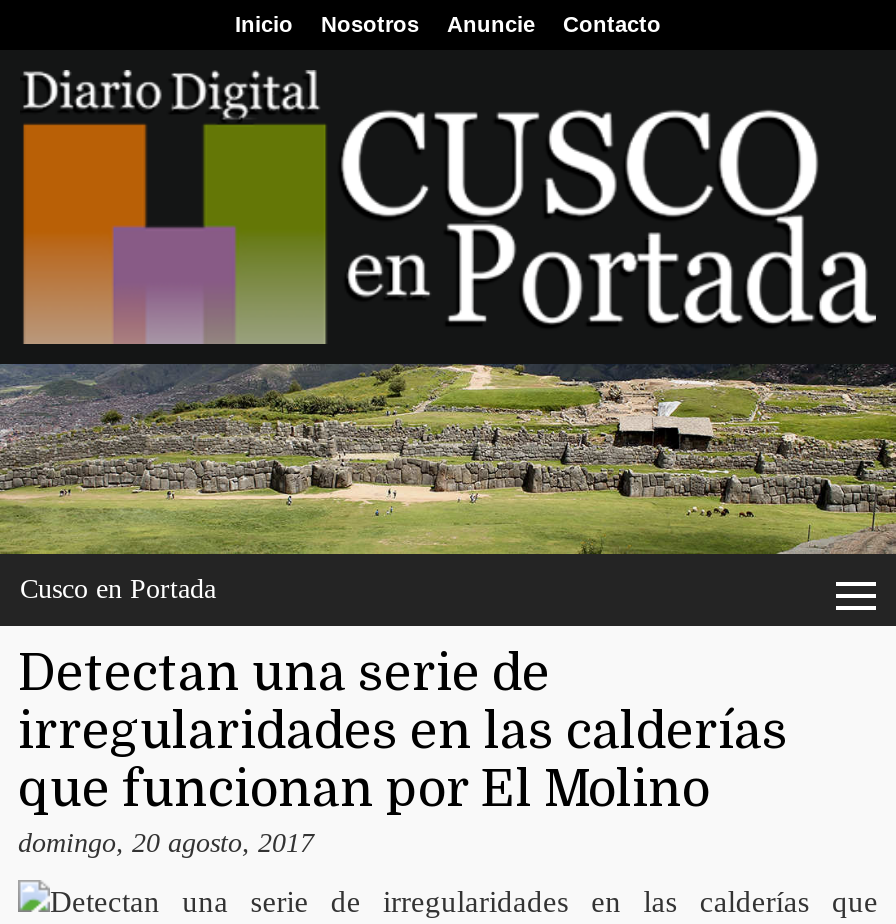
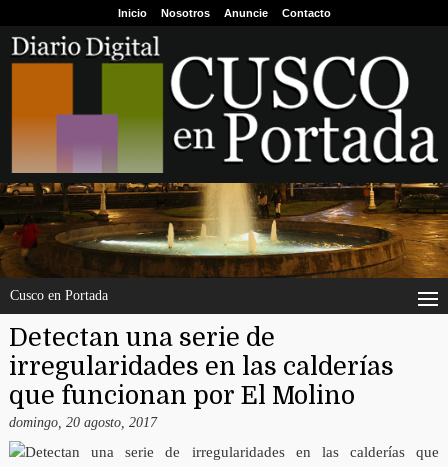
- [image]
+ [image]
